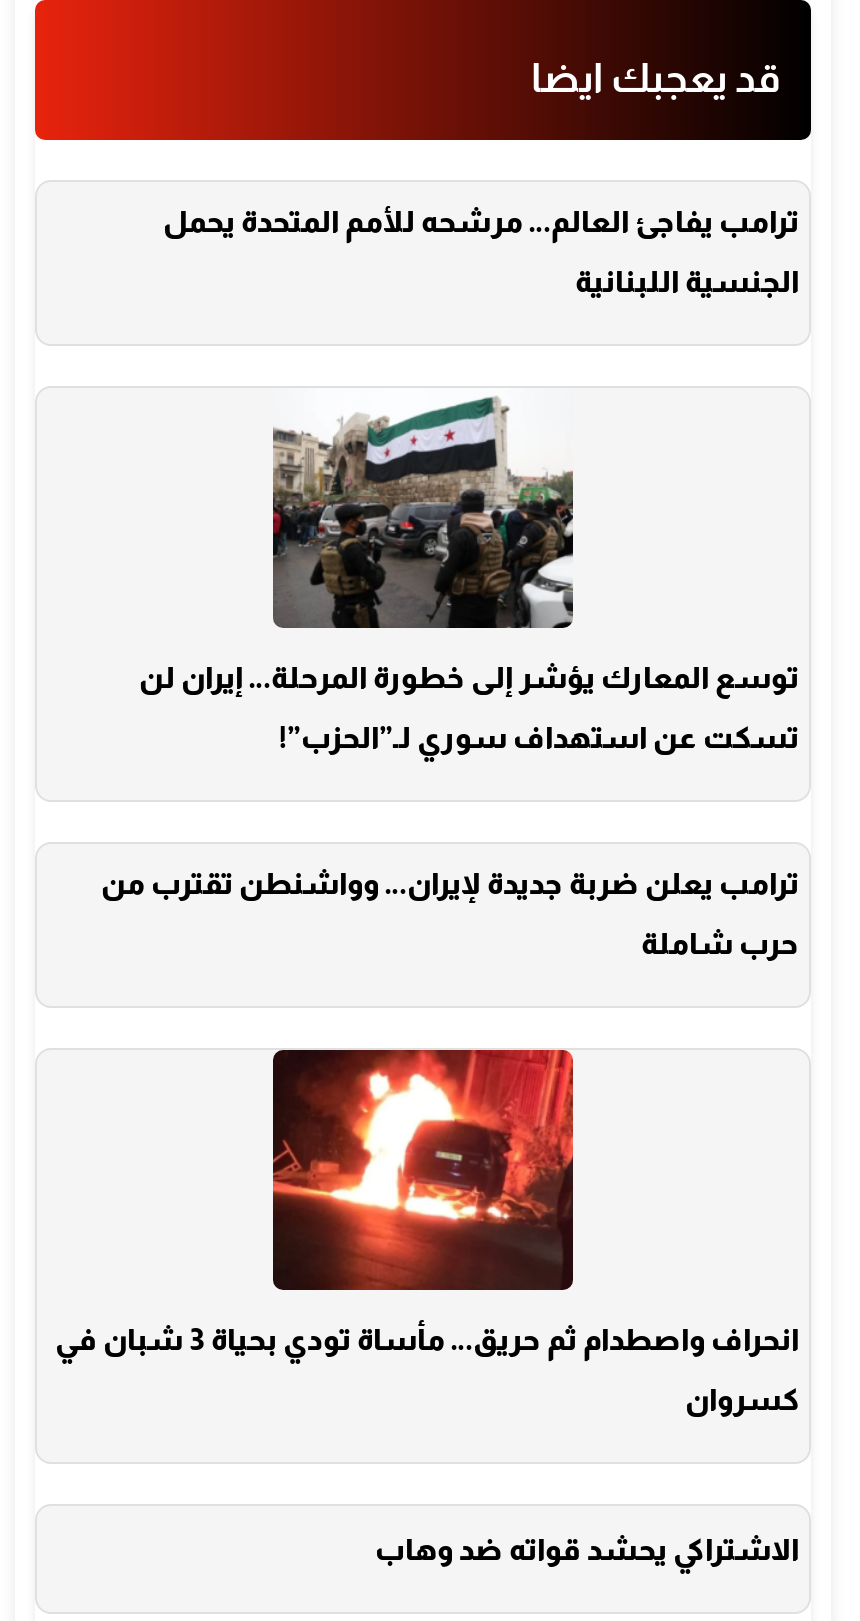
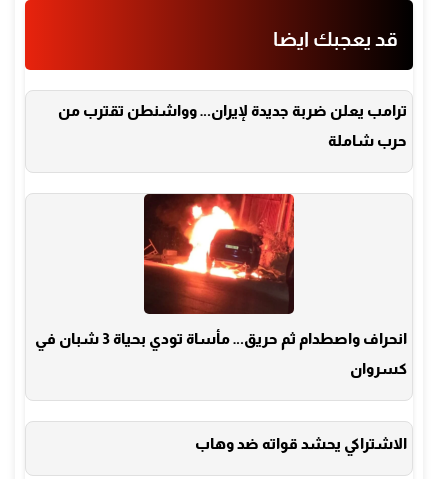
- ترامب يفاجئ العالم… مرشحه للأمم المتحدة يحمل
- الجنسية اللبنانية

- [image]
- توسع المعارك يؤشر إلى خطورة المرحلة… إيران لن
- تسكت عن استهداف سوري لـ”الحزب”!
